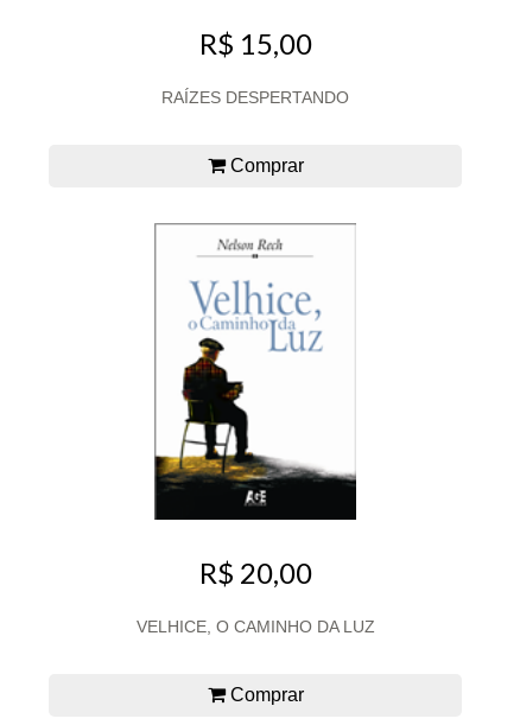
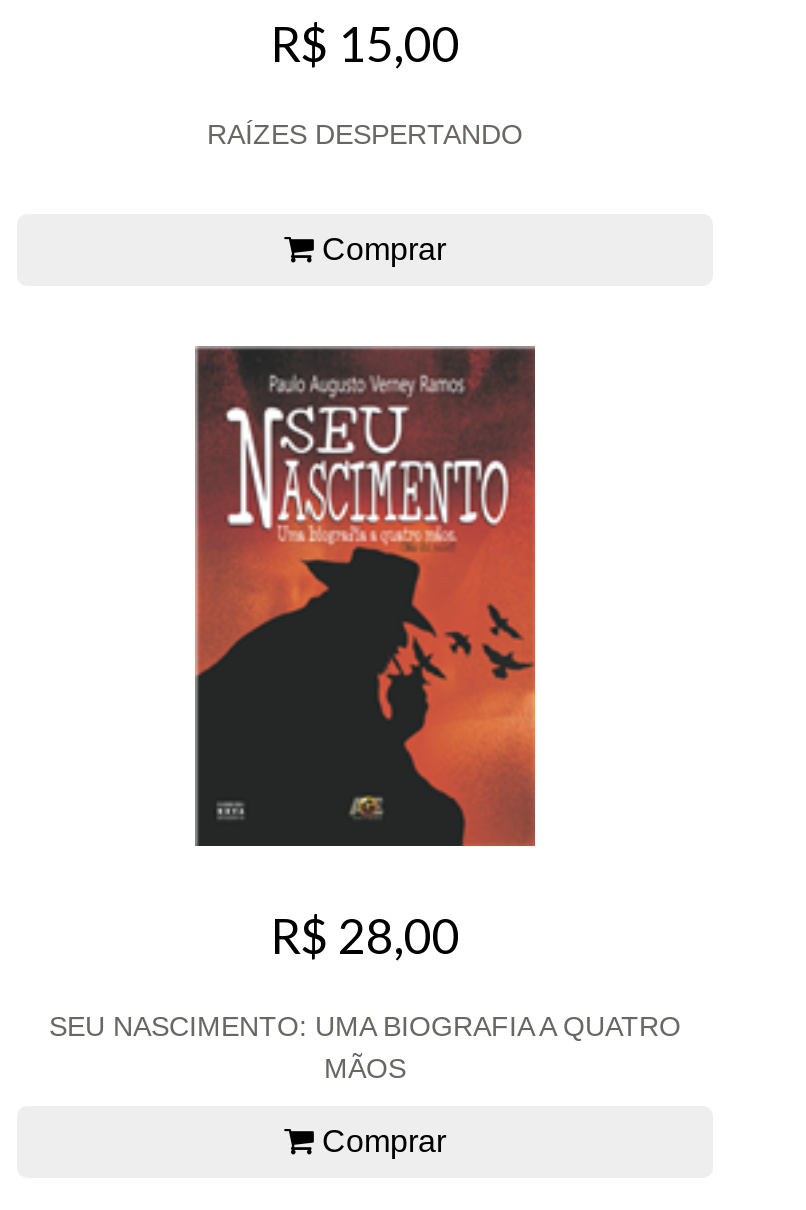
- [image]
- R$ 20,00
+ [image]
+ R$ 28,00

- VELHICE, O CAMINHO DA LUZ
+ SEU NASCIMENTO: UMA BIOGRAFIA A QUATRO
+ MÃOS
